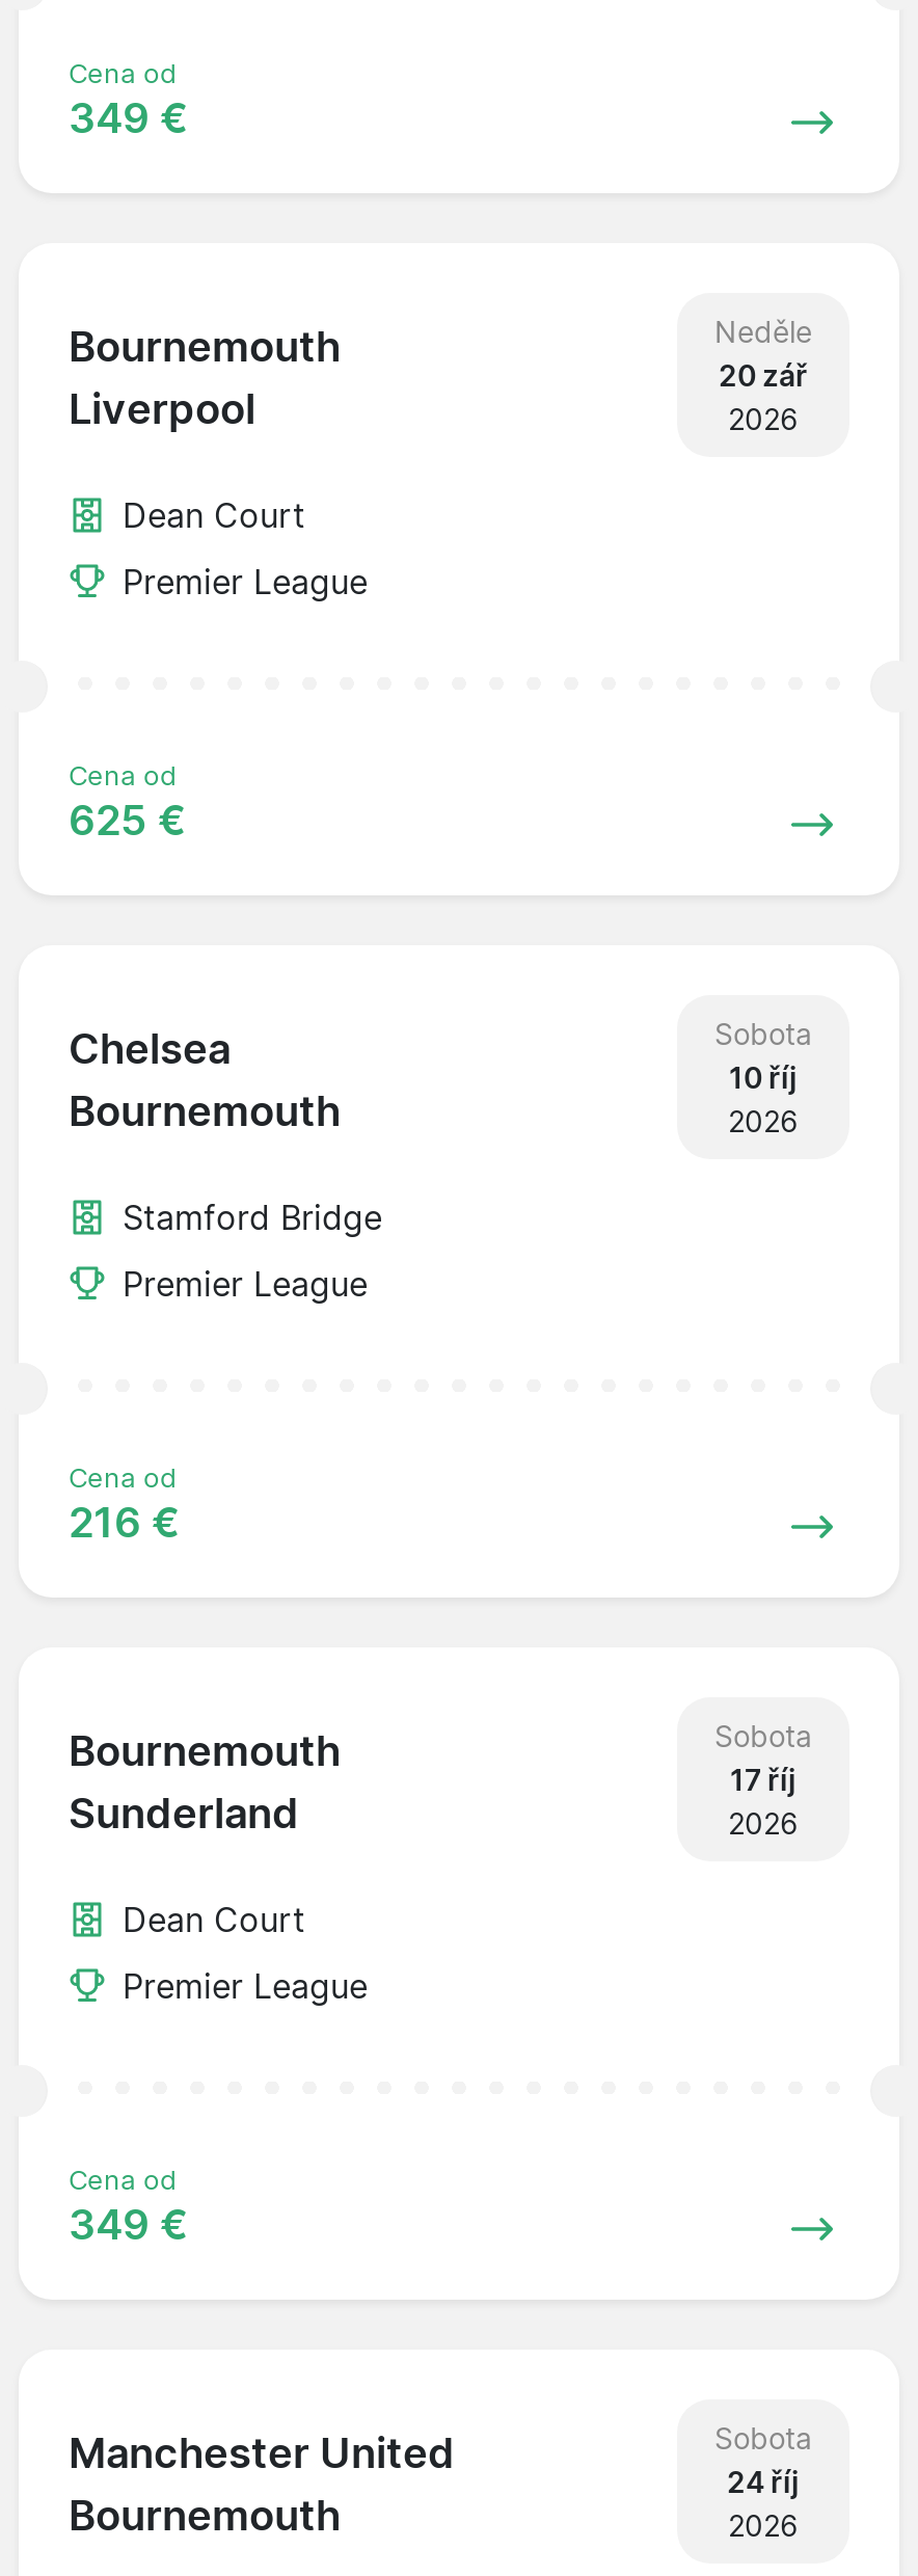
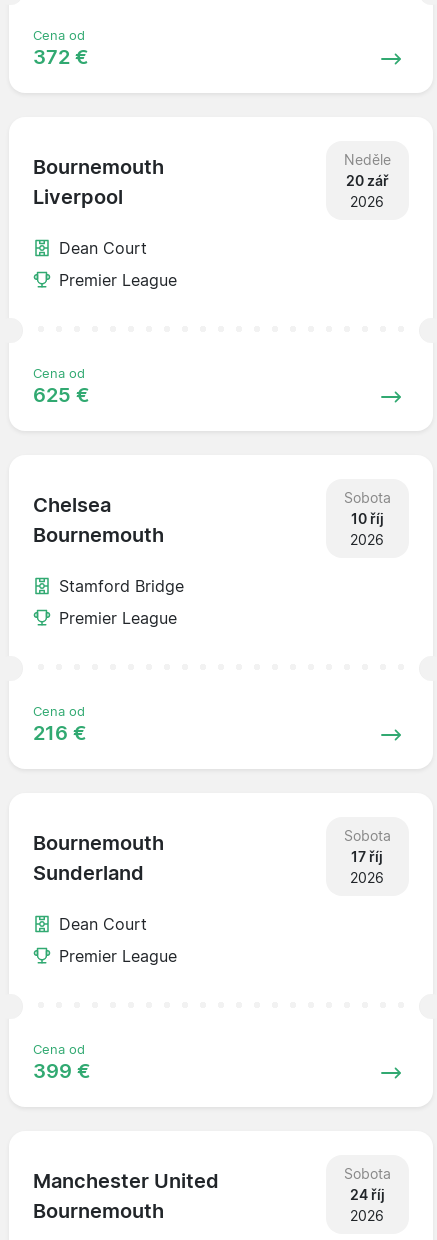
- 349 €
+ 372 €

- 349 €
+ 399 €
